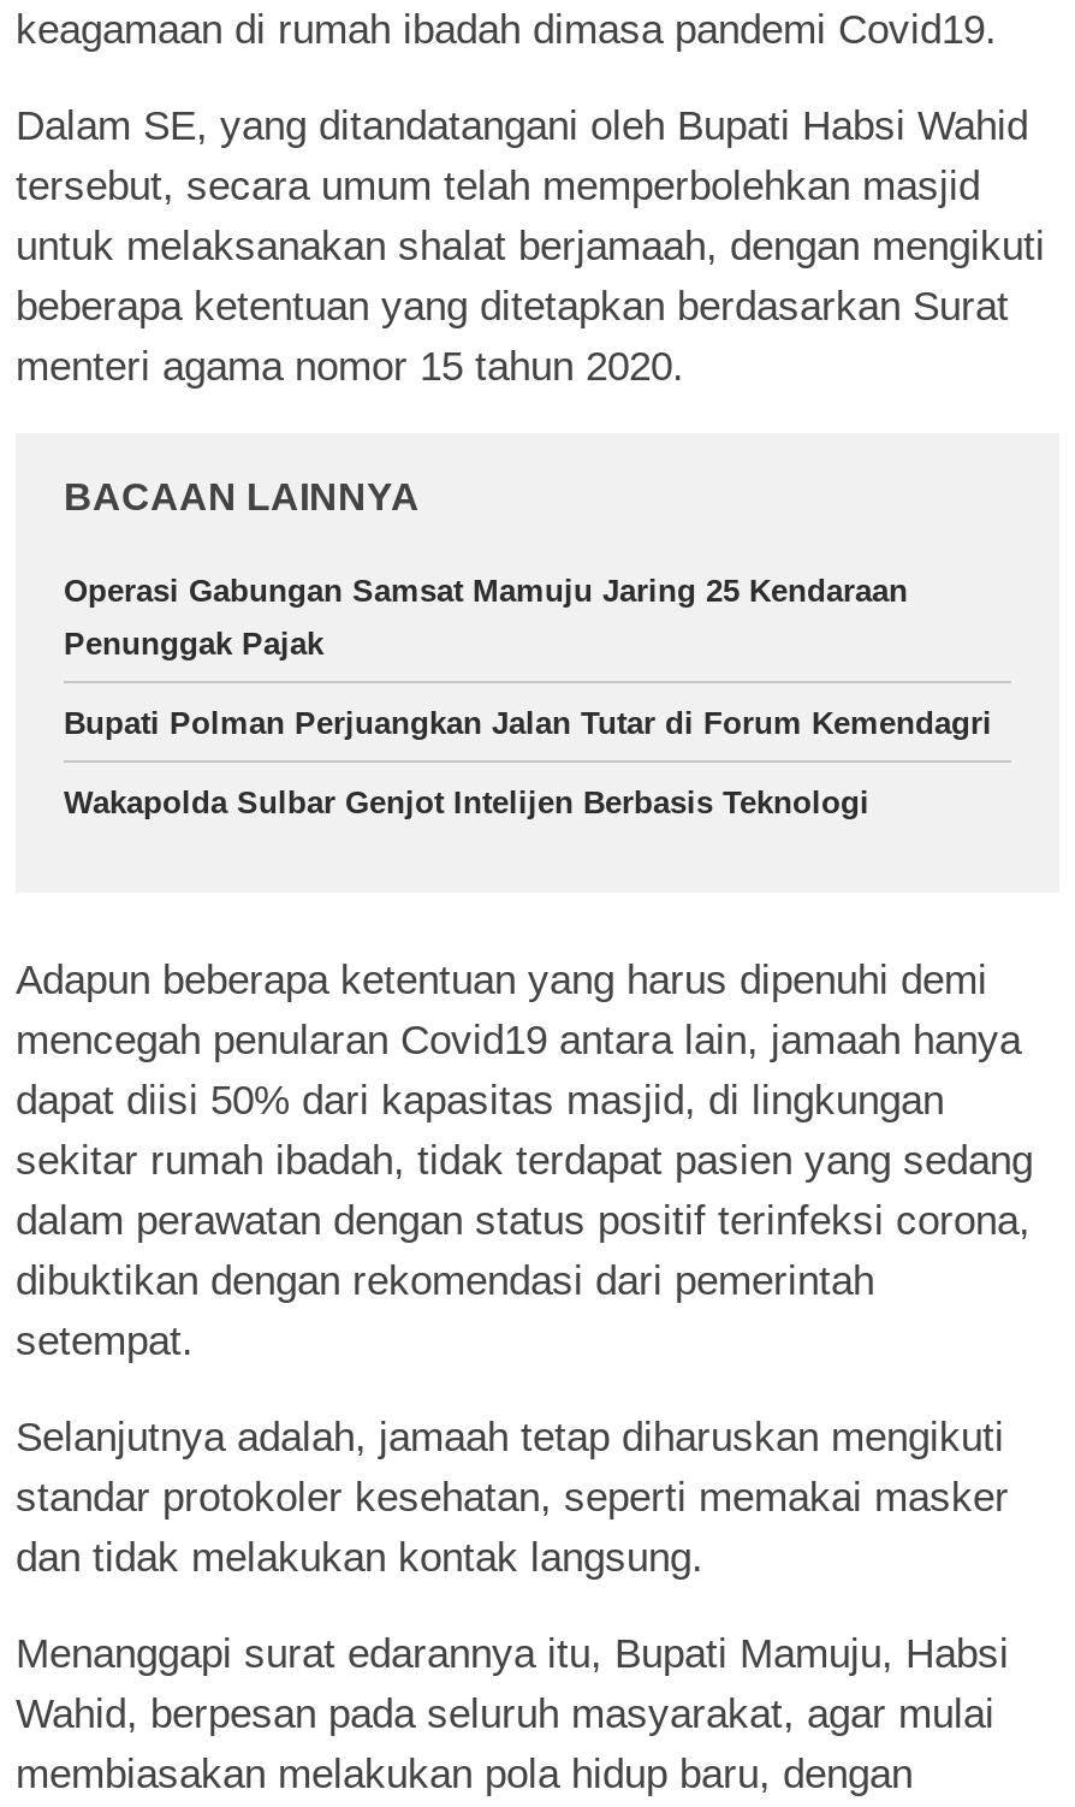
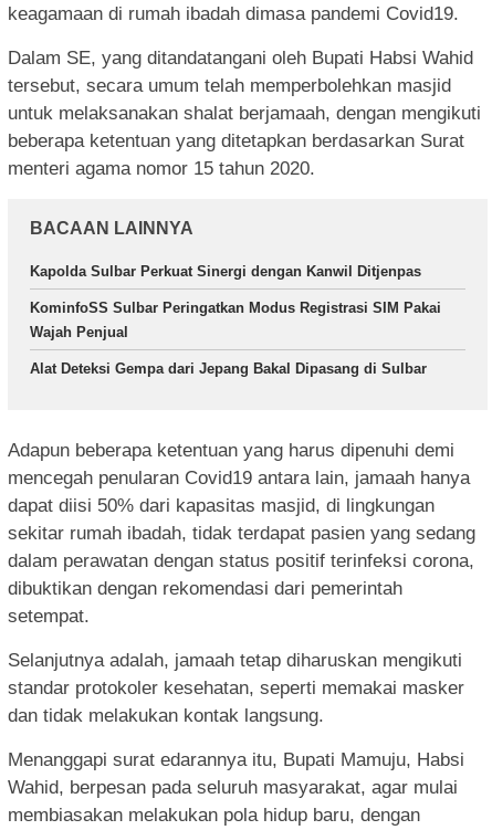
- Operasi Gabungan Samsat Mamuju Jaring 25 Kendaraan
+ Kapolda Sulbar Perkuat Sinergi dengan Kanwil Ditjenpas

- Penunggak Pajak
+ KominfoSS Sulbar Peringatkan Modus Registrasi SIM Pakai

- Bupati Polman Perjuangkan Jalan Tutar di Forum Kemendagri
+ Wajah Penjual

- Wakapolda Sulbar Genjot Intelijen Berbasis Teknologi
+ Alat Deteksi Gempa dari Jepang Bakal Dipasang di Sulbar
